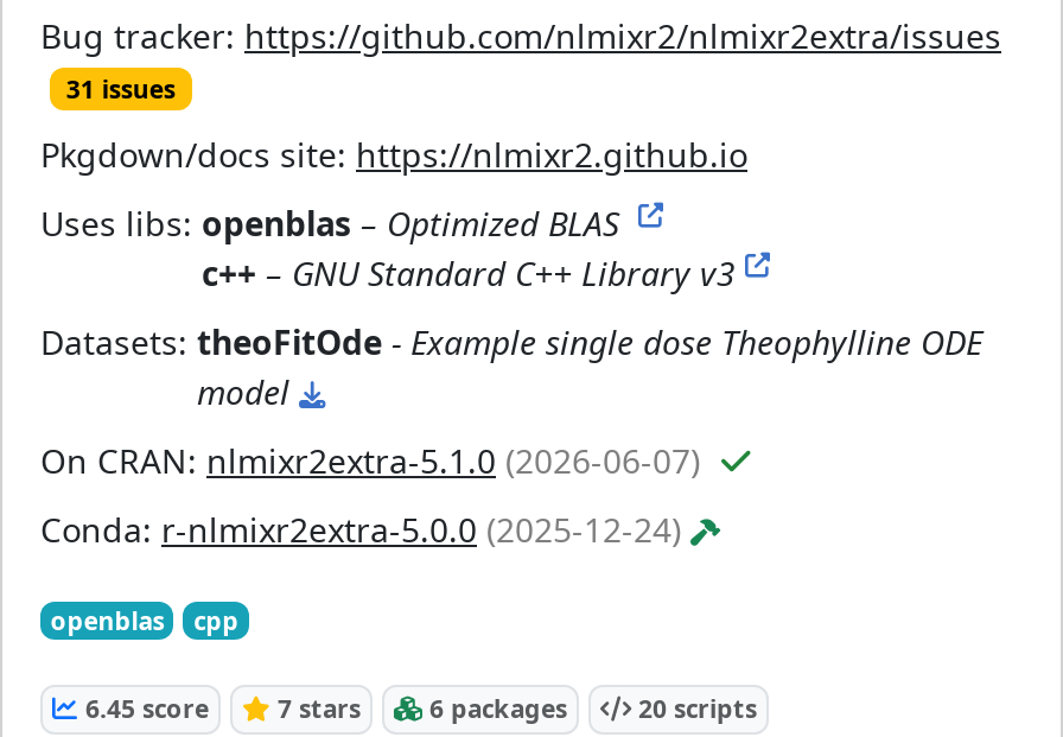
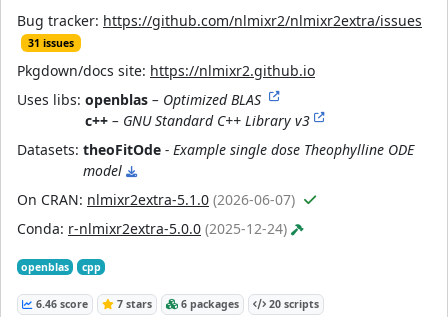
- 6.45 score 7 stars 6 packages 20 scripts
+ 6.46 score 7 stars 6 packages 20 scripts
